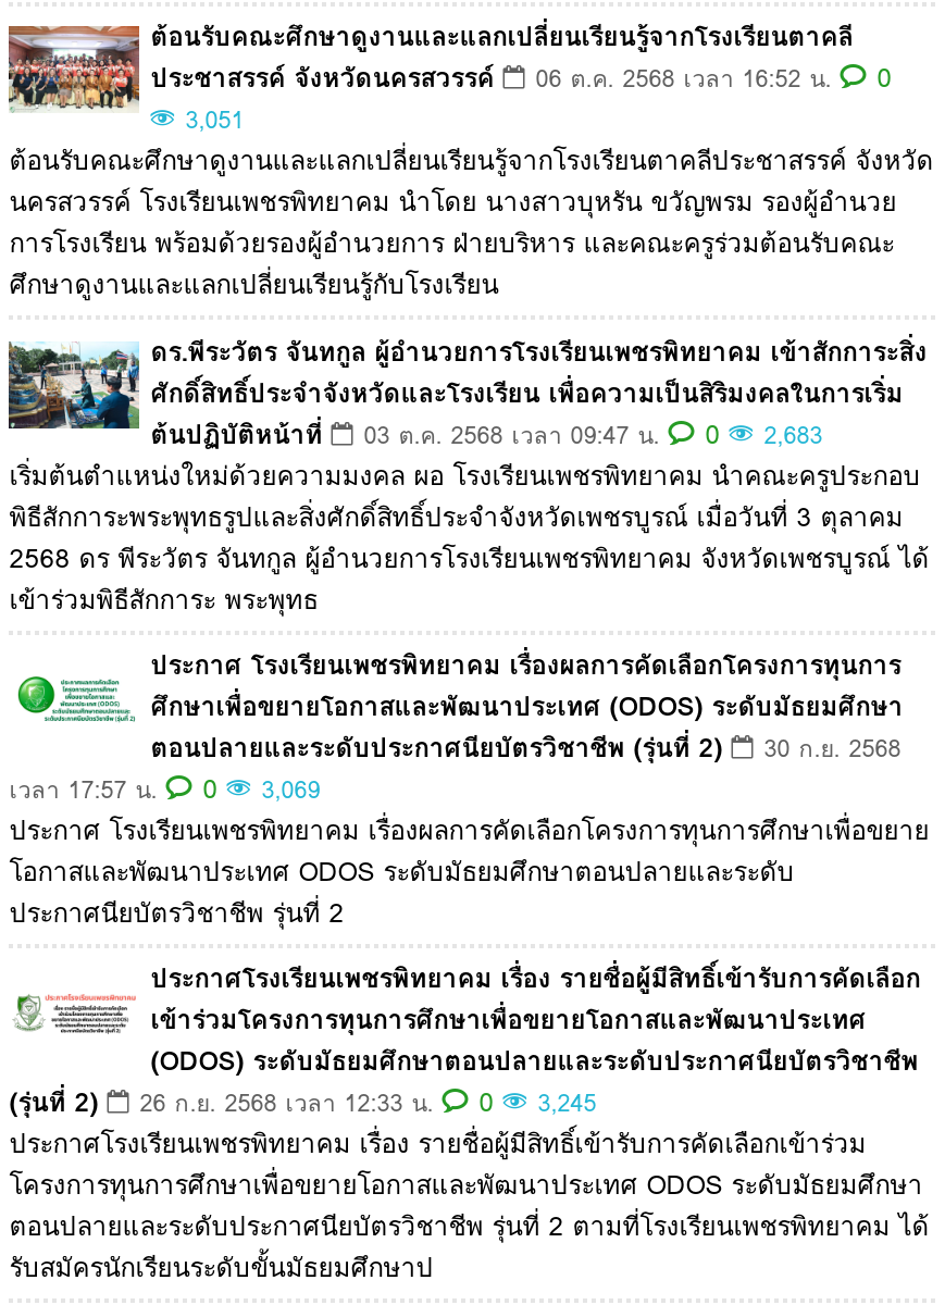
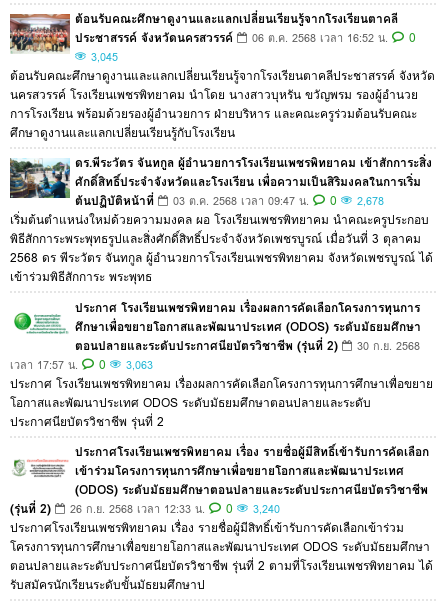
- 3,051
+ 3,045

- ต้นปฏิบัติหน้าที่ 03 ต.ค. 2568 เวลา 09:47 น. 0 2,683
+ ต้นปฏิบัติหน้าที่ 03 ต.ค. 2568 เวลา 09:47 น. 0 2,678

- เวลา 17:57 น. 0 3,069
+ เวลา 17:57 น. 0 3,063

- 3,245
+ 3,240
